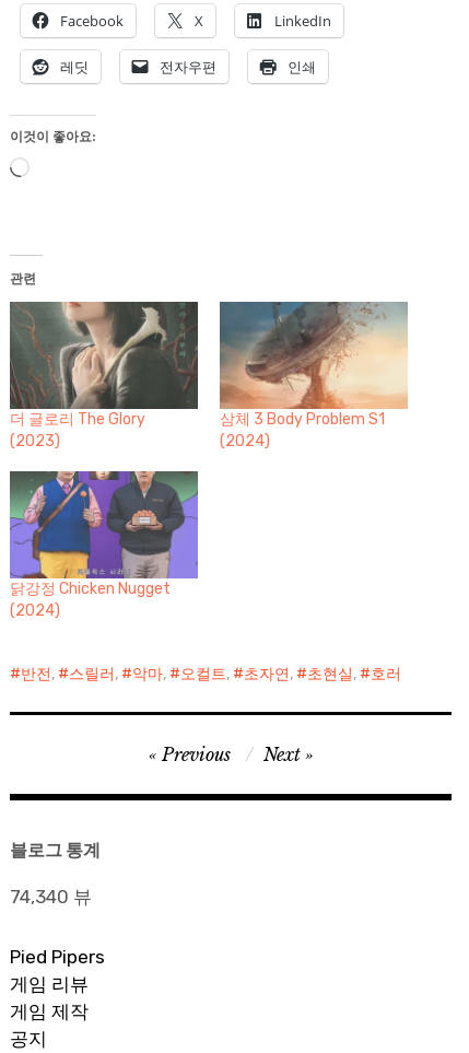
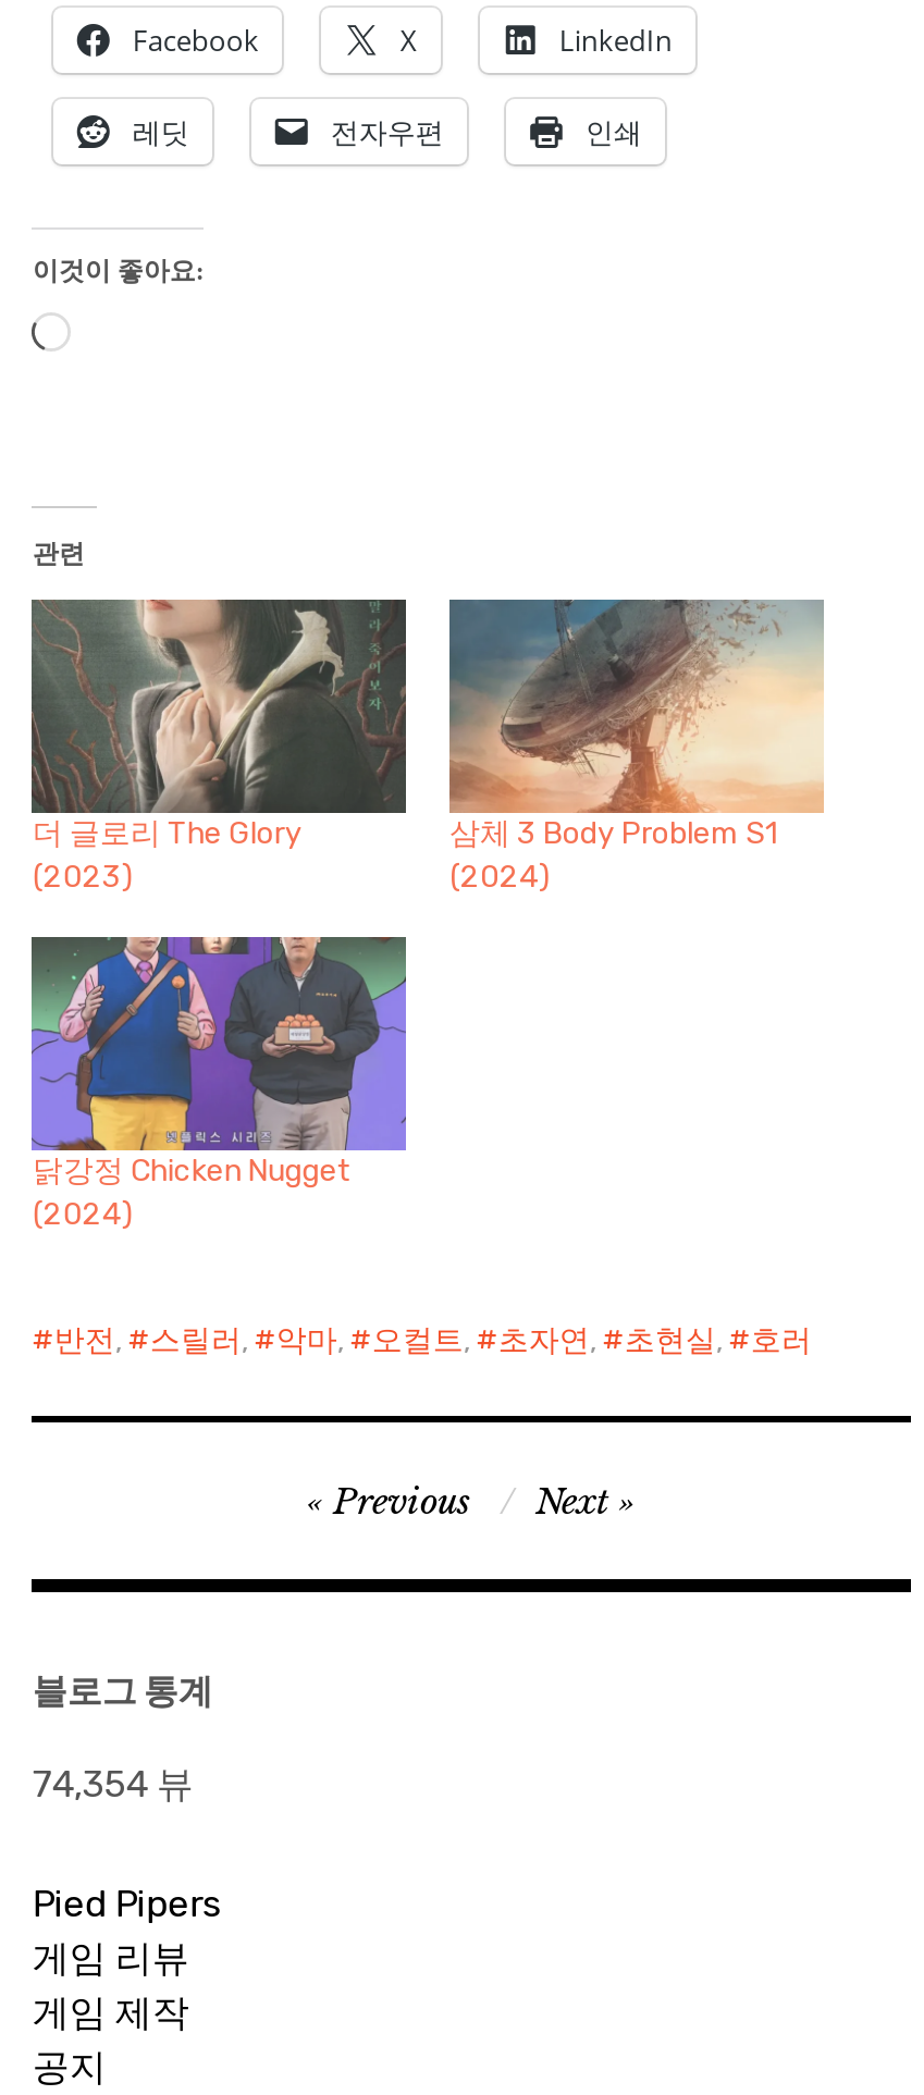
- 74,340 뷰
+ 74,354 뷰
